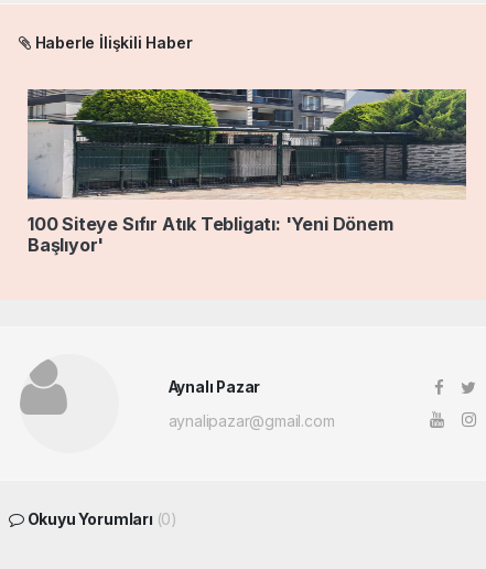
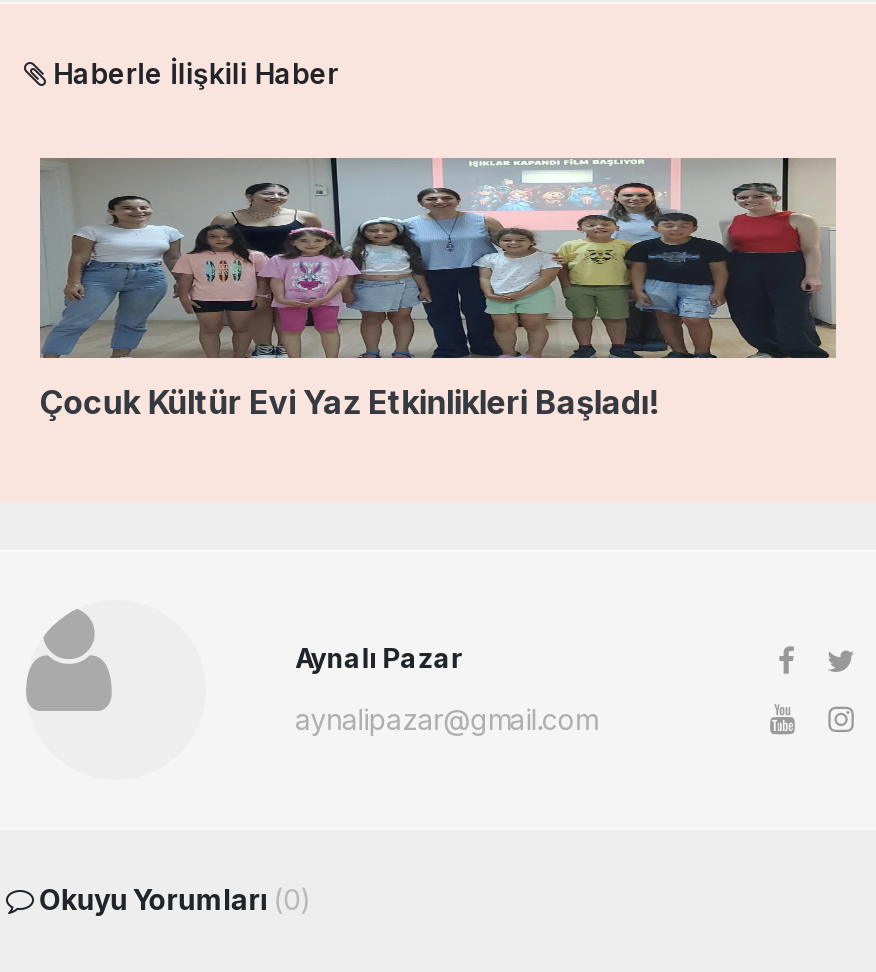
- [image]
- 100 Siteye Sıfır Atık Tebligatı: 'Yeni Dönem
- Başlıyor'
+ [image]
+ Çocuk Kültür Evi Yaz Etkinlikleri Başladı!
